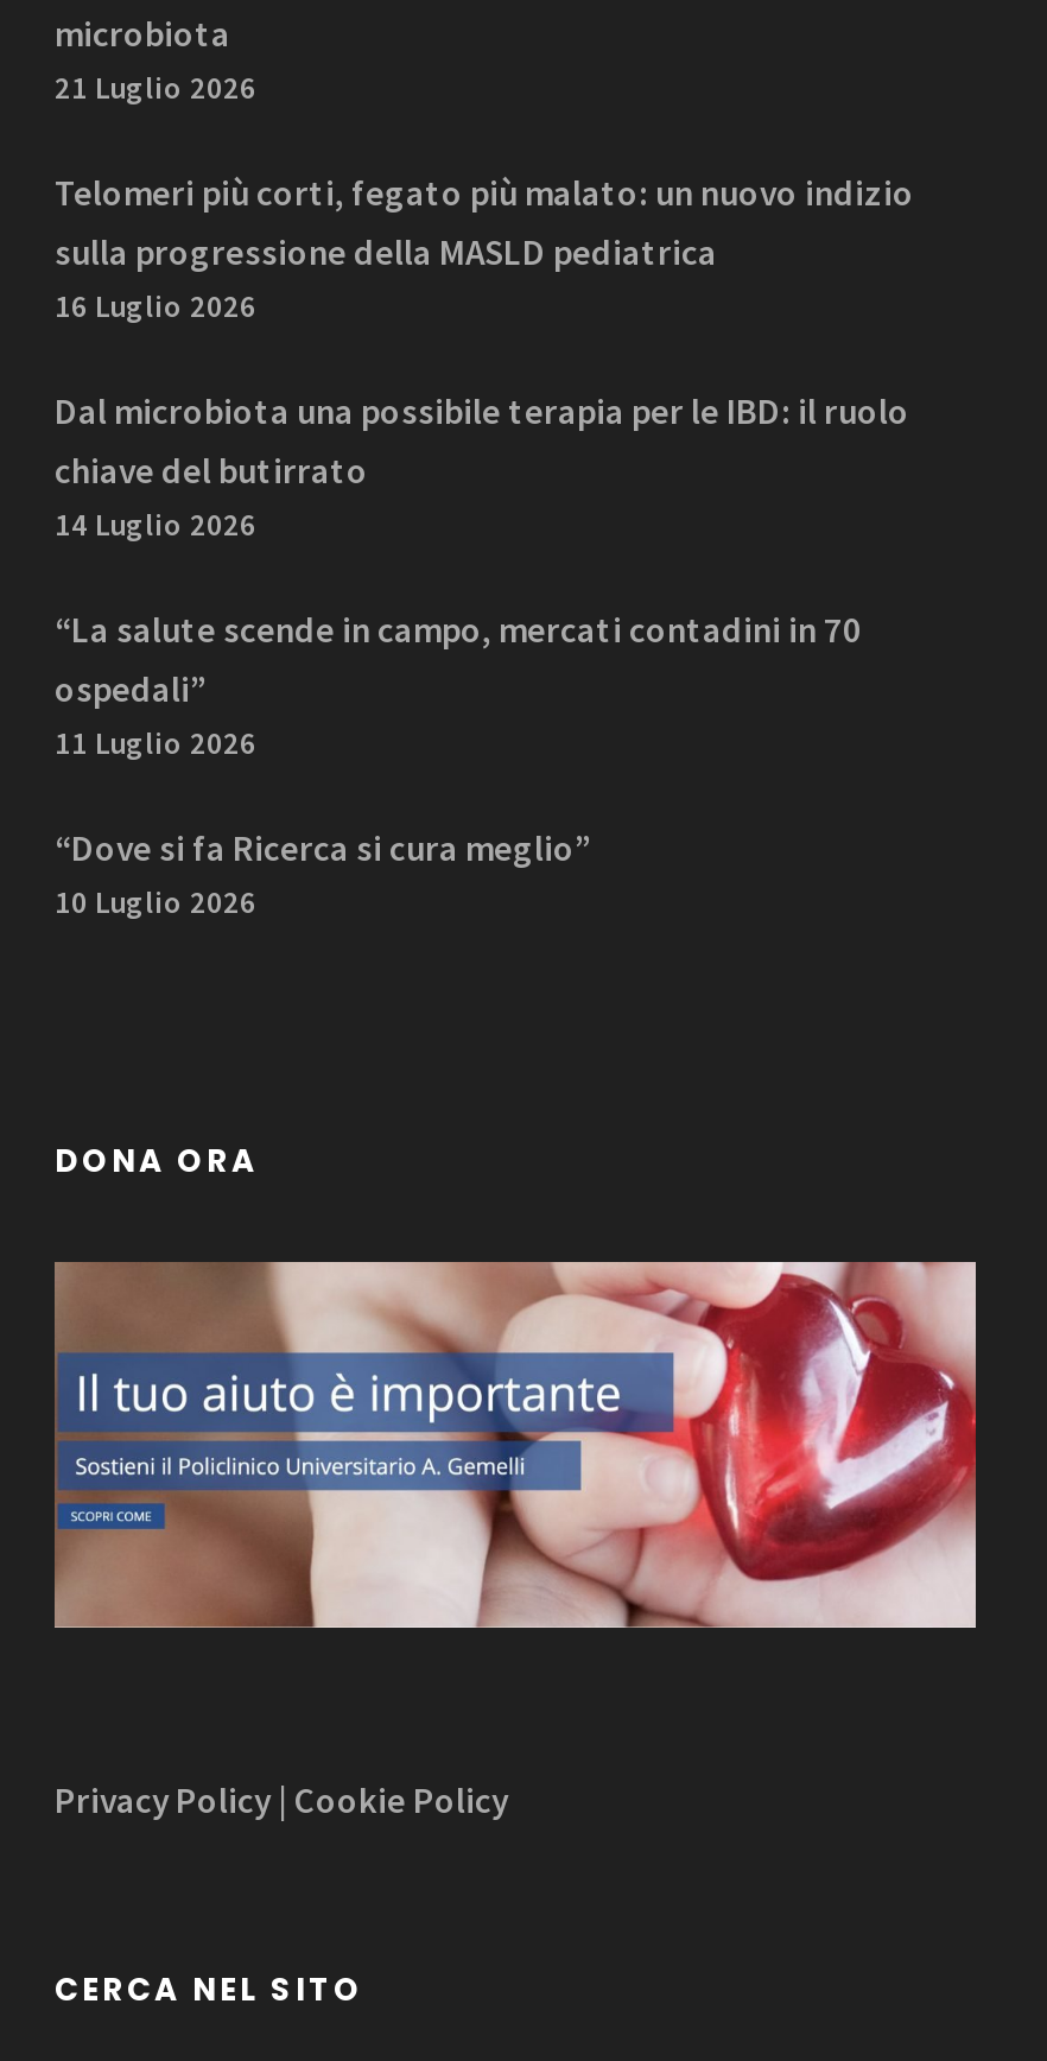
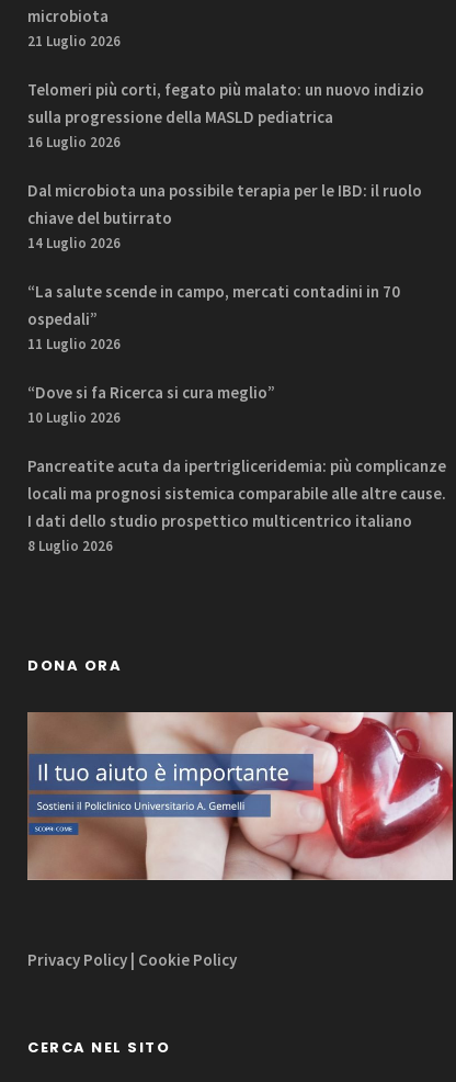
+ Pancreatite acuta da ipertrigliceridemia: più complicanze
+ locali ma prognosi sistemica comparabile alle altre cause.
+ I dati dello studio prospettico multicentrico italiano
+ 8 Luglio 2026
